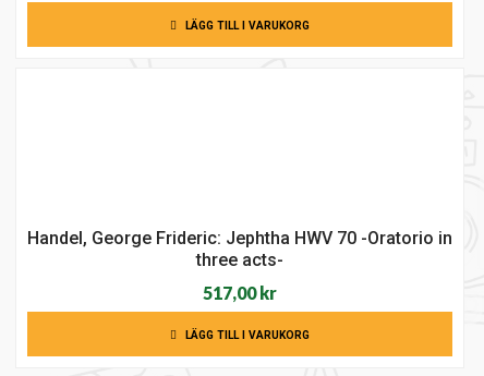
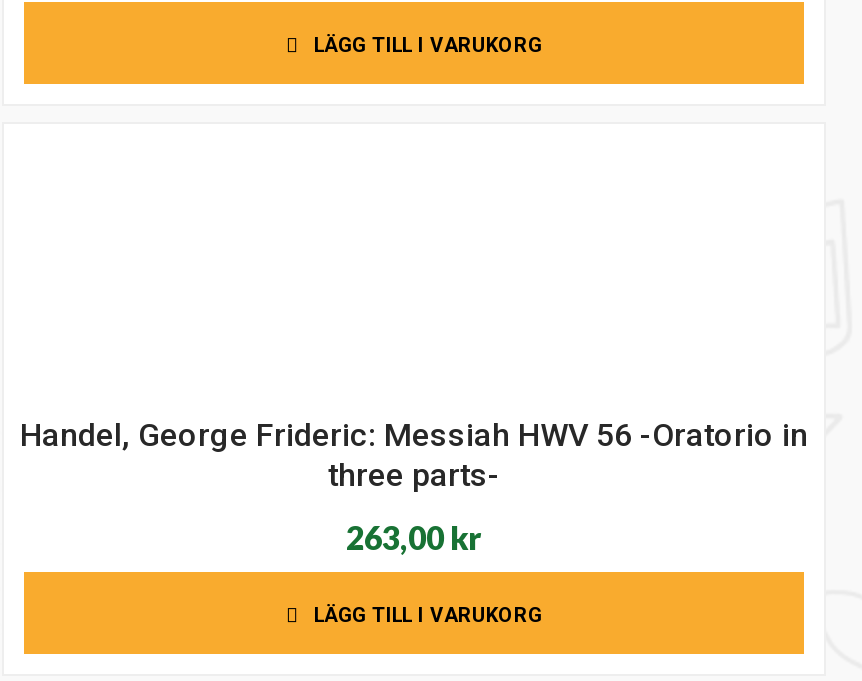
- Handel, George Frideric: Jephtha HWV 70 -Oratorio in
+ Handel, George Frideric: Messiah HWV 56 -Oratorio in

- three acts-
+ three parts-

- 517,00 kr
+ 263,00 kr
